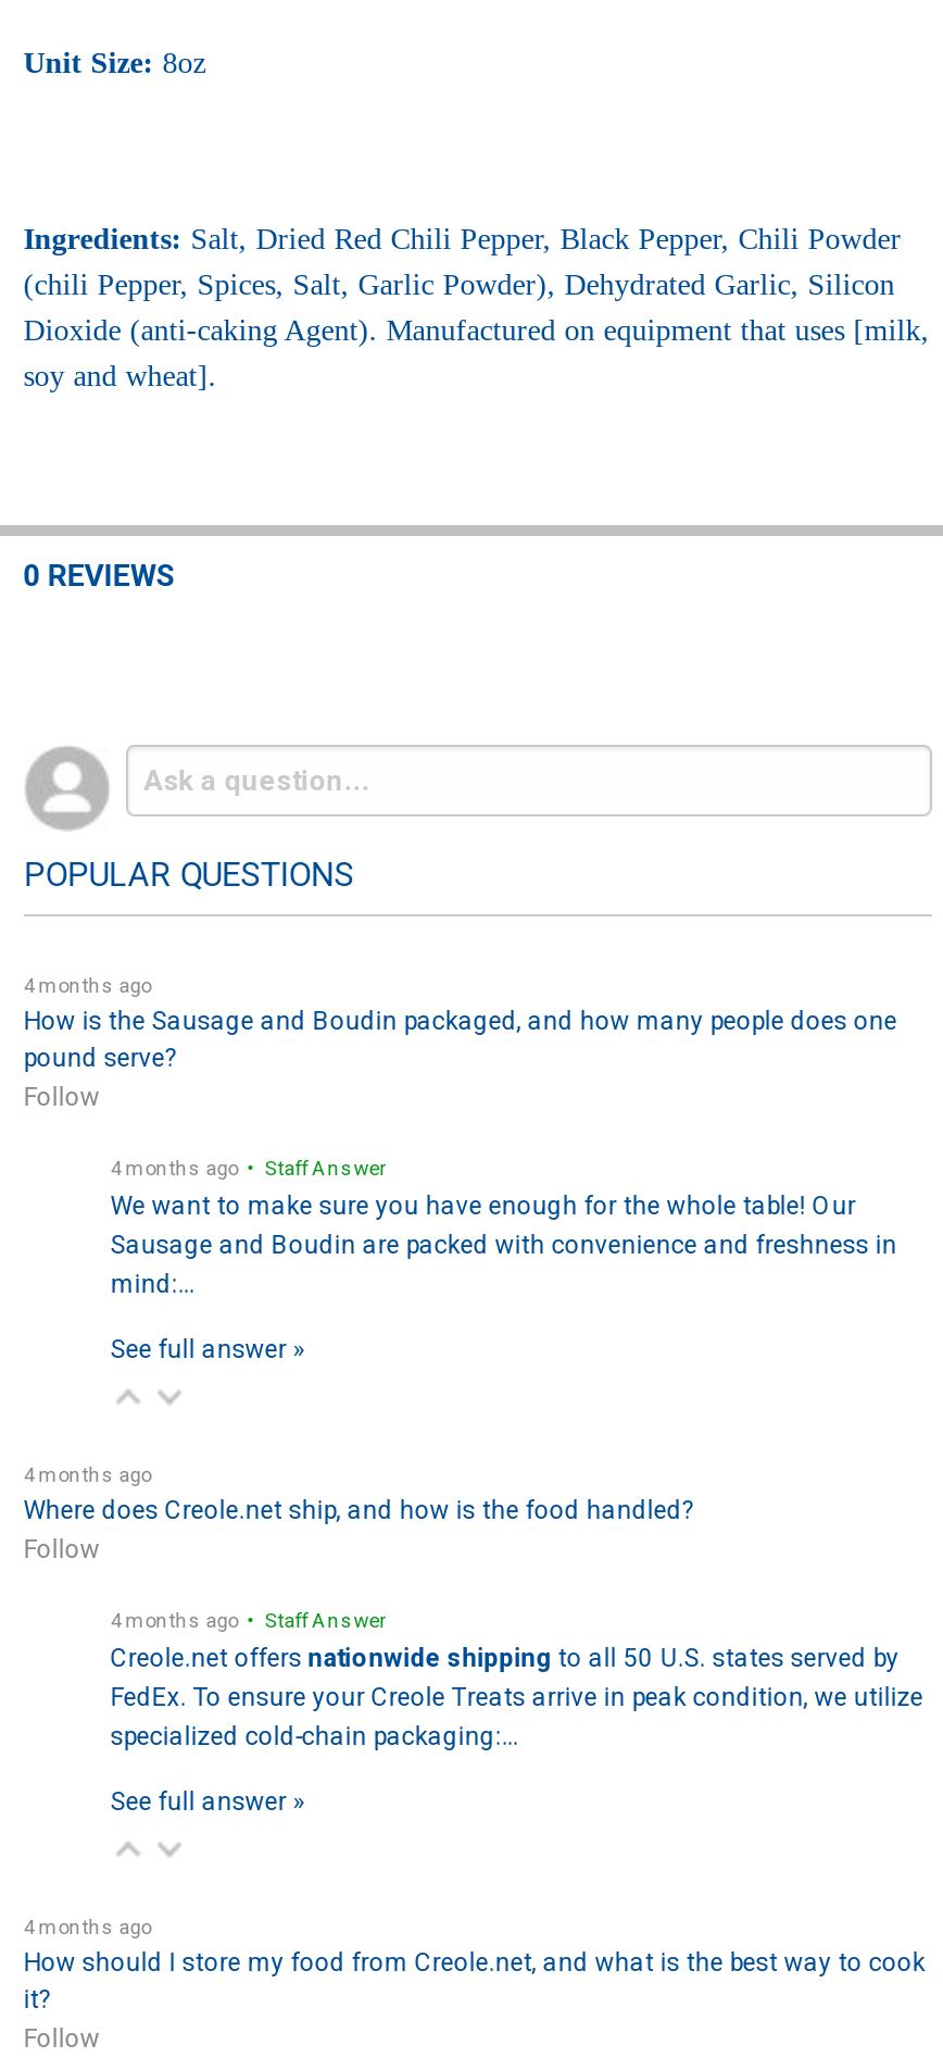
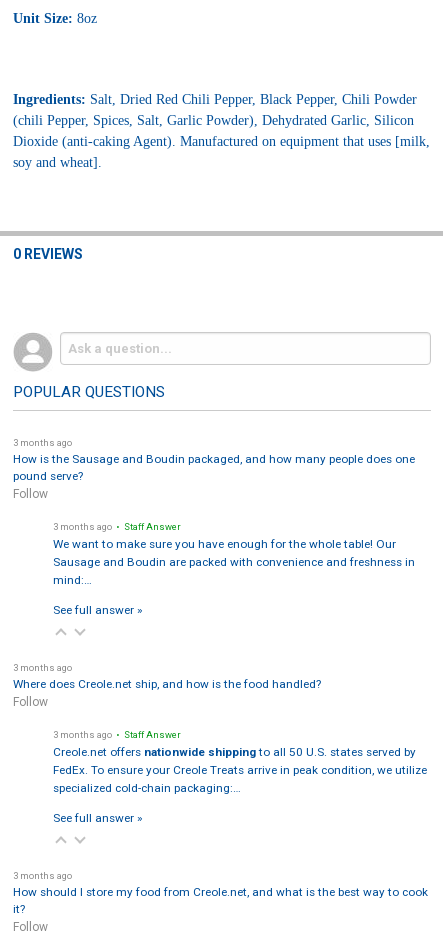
- 4 months ago
+ 3 months ago

- 4 months ago • Staff Answer
+ 3 months ago • Staff Answer

- 4 months ago
+ 3 months ago

- 4 months ago • Staff Answer
+ 3 months ago • Staff Answer

- 4 months ago
+ 3 months ago
